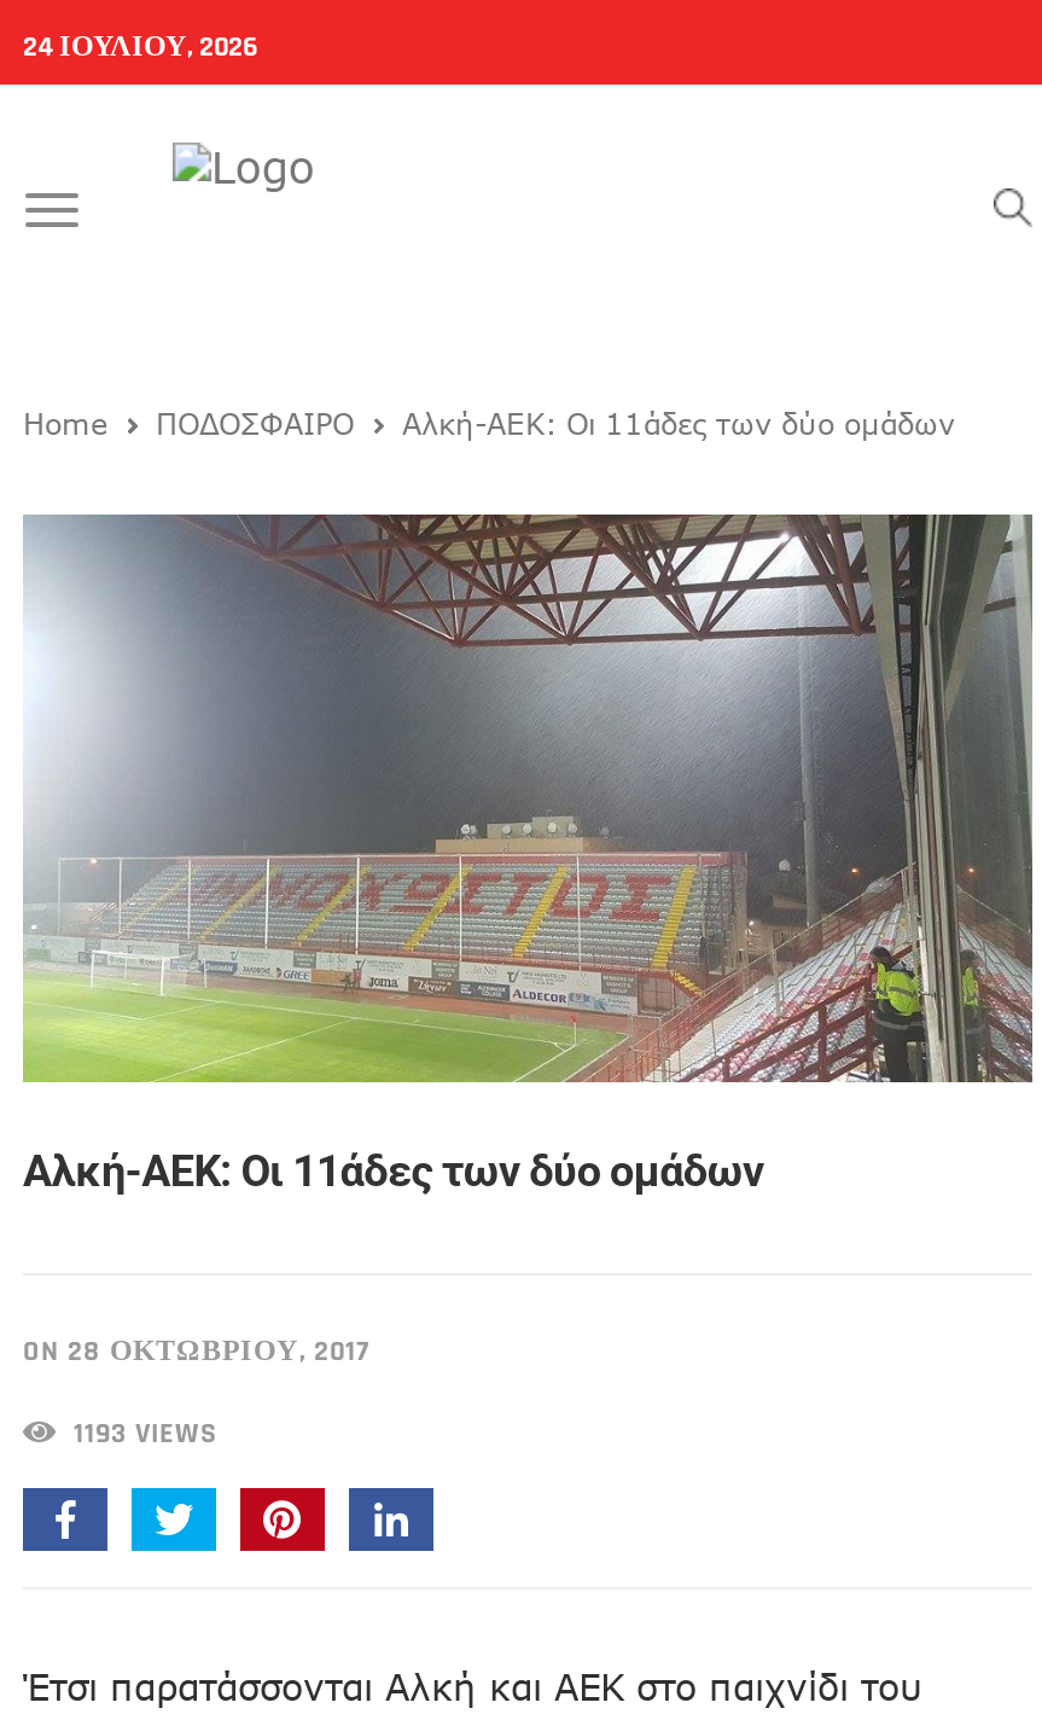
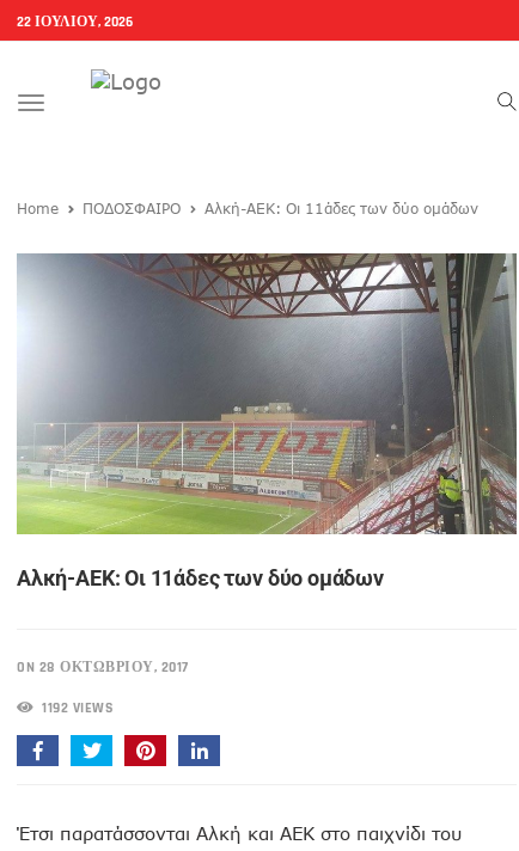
- 24 ΙΟΥΛΊΟΥ, 2026
+ 22 ΙΟΥΛΊΟΥ, 2026

- 1193 VIEWS
+ 1192 VIEWS
